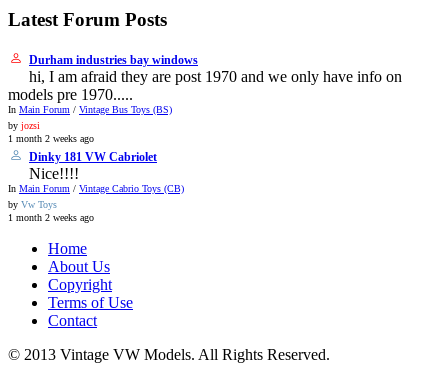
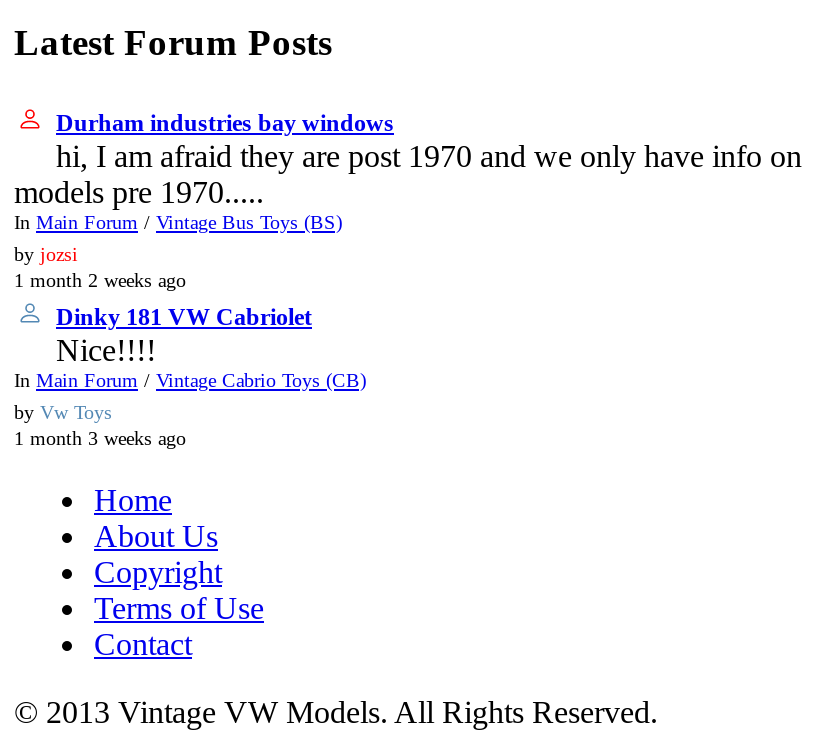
- 1 month 2 weeks ago
+ 1 month 3 weeks ago
